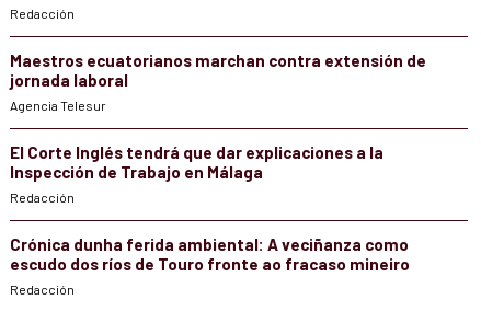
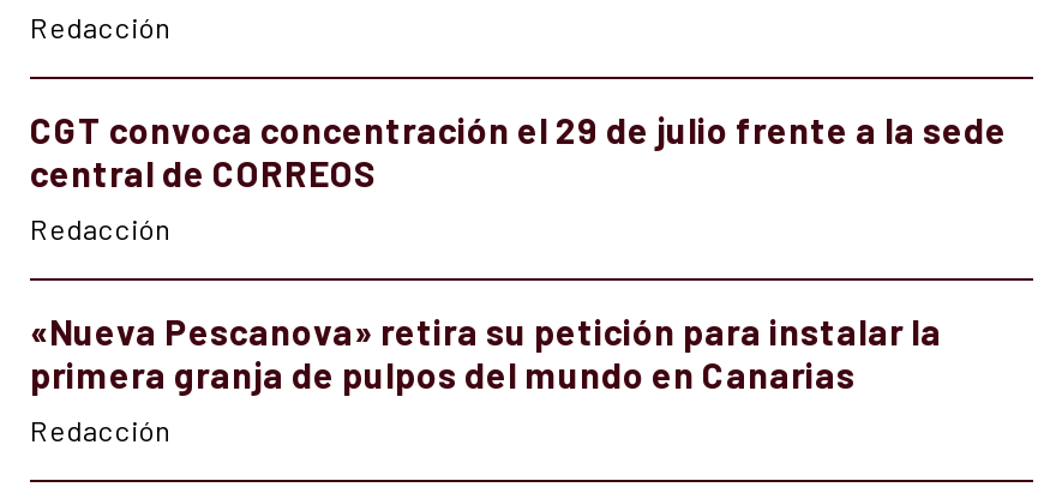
- Maestros ecuatorianos marchan contra extensión de
- jornada laboral
- Agencia Telesur
- El Corte Inglés tendrá que dar explicaciones a la
- Inspección de Trabajo en Málaga
+ CGT convoca concentración el 29 de julio frente a la sede
+ central de CORREOS

- Crónica dunha ferida ambiental: A veciñanza como
- escudo dos ríos de Touro fronte ao fracaso mineiro
+ «Nueva Pescanova» retira su petición para instalar la
+ primera granja de pulpos del mundo en Canarias
